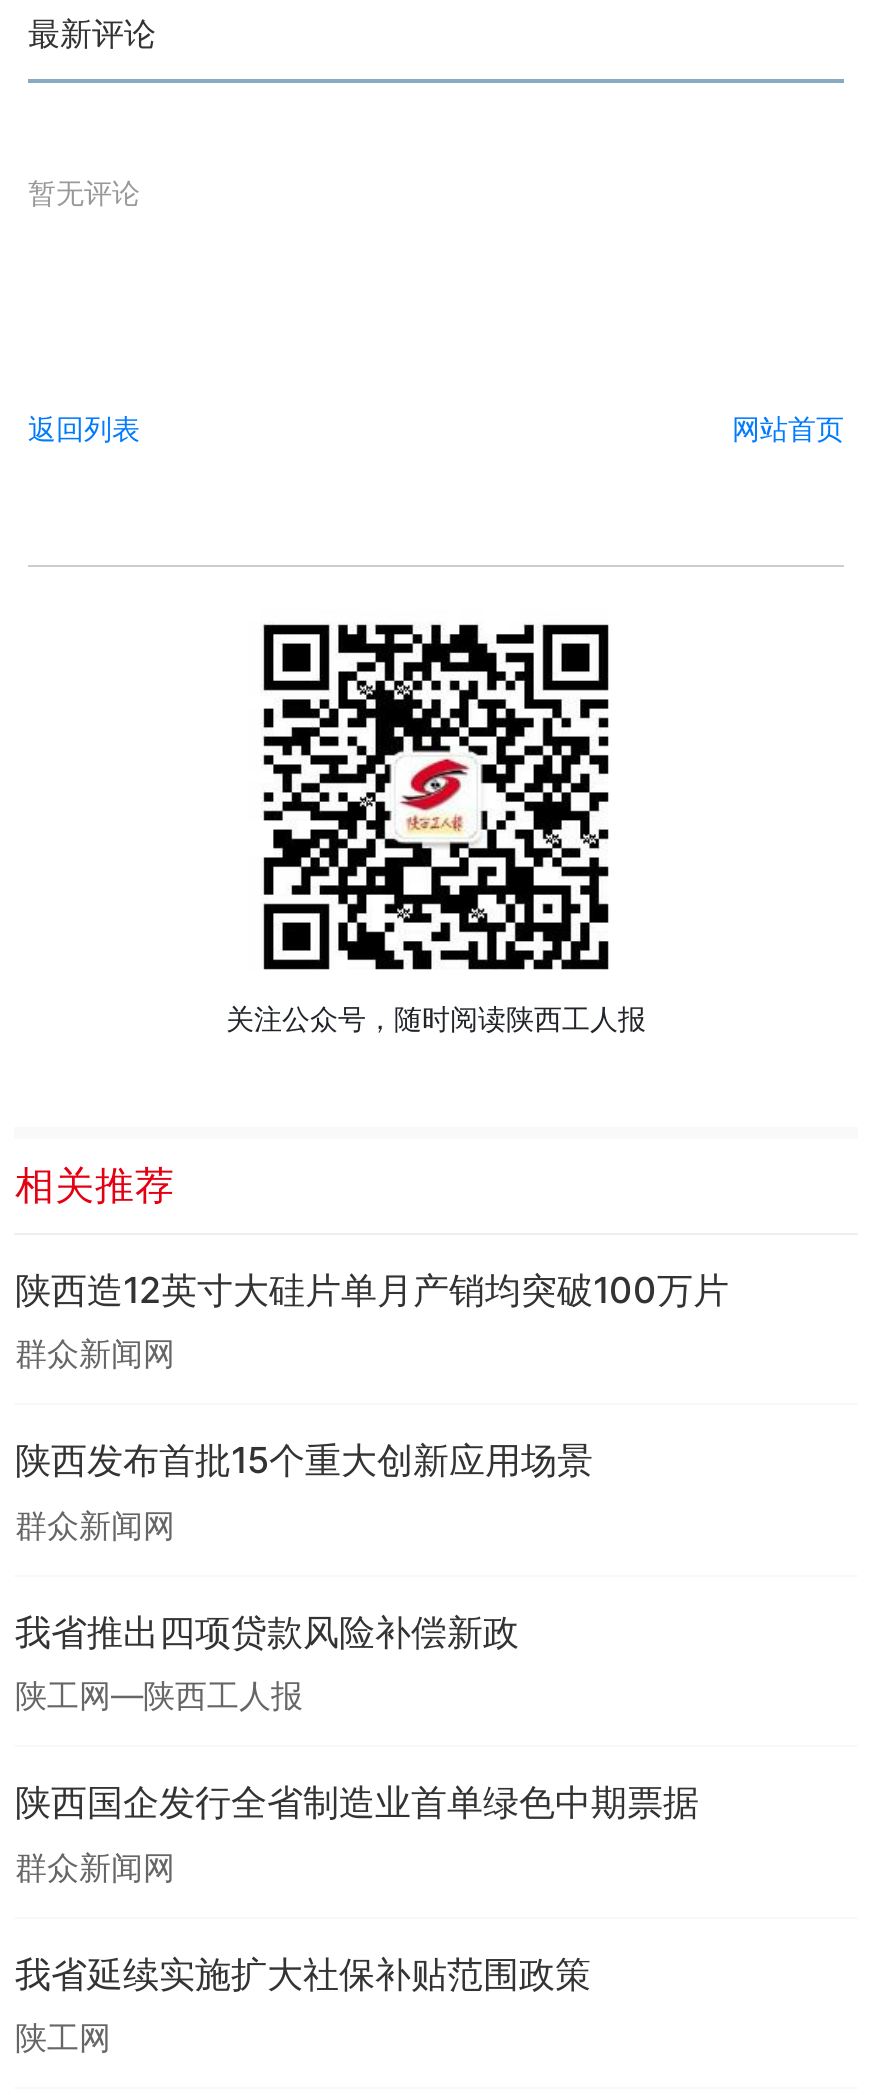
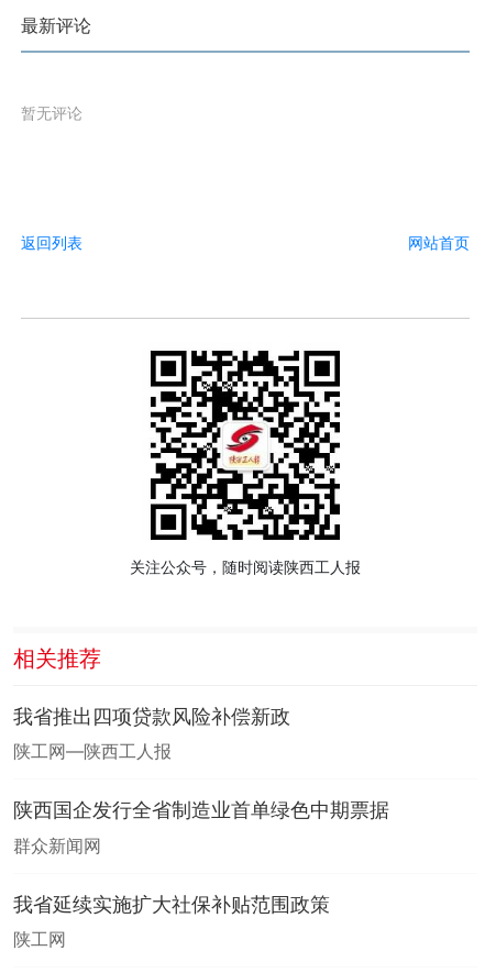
- 陕西造12英寸大硅片单月产销均突破100万片
- 群众新闻网
- 陕西发布首批15个重大创新应用场景
- 群众新闻网
